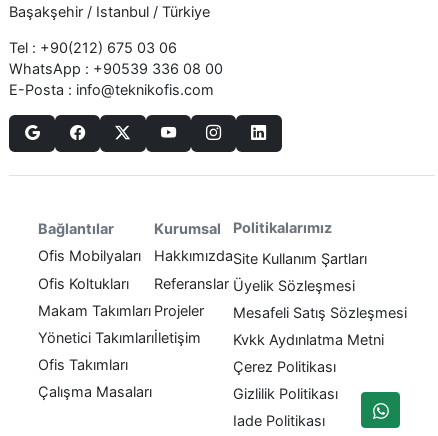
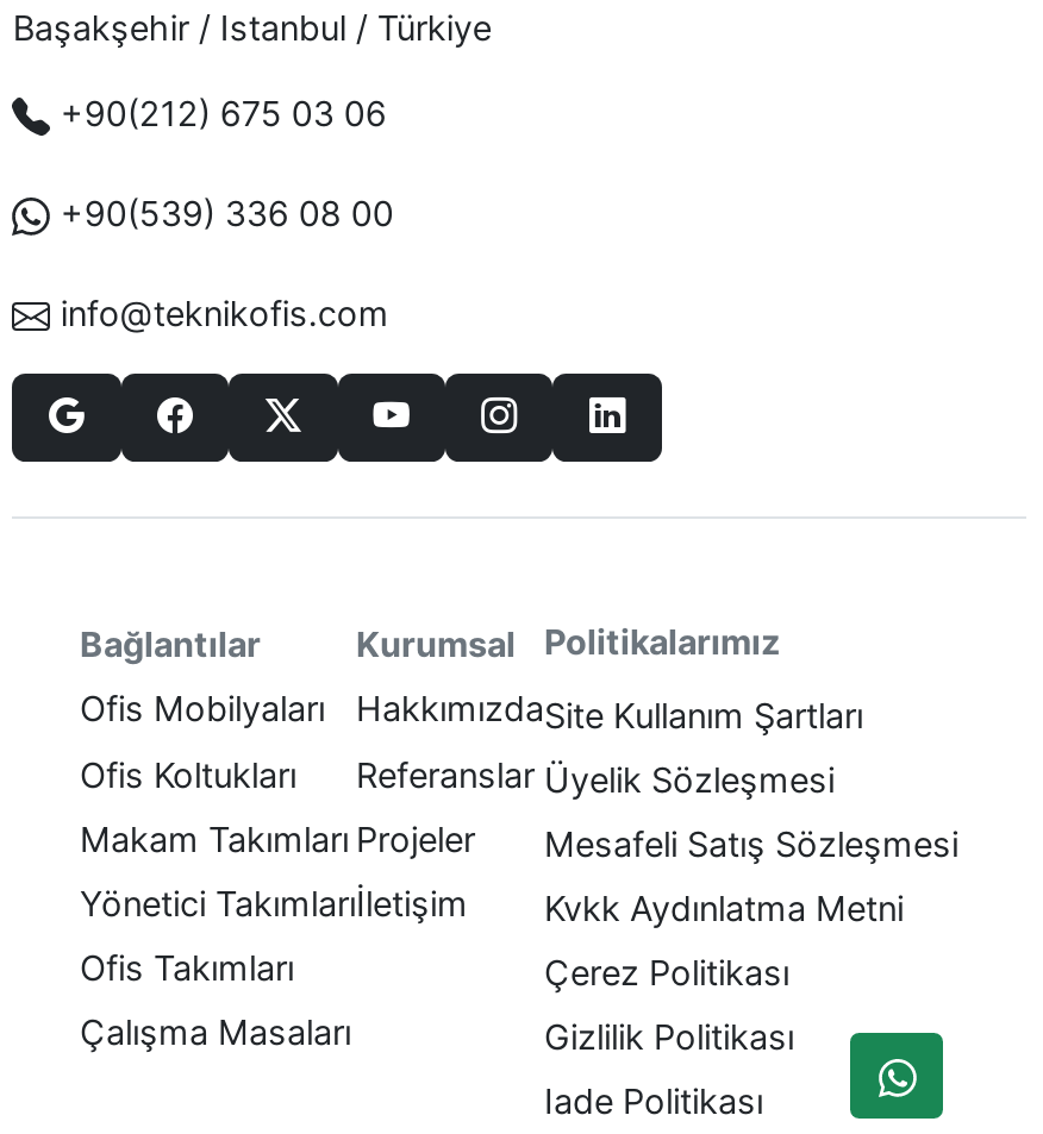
- Tel : +90(212) 675 03 06
- WhatsApp : +90539 336 08 00
- E-Posta : info@teknikofis.com
+ +90(212) 675 03 06
+ +90(539) 336 08 00
+ info@teknikofis.com
